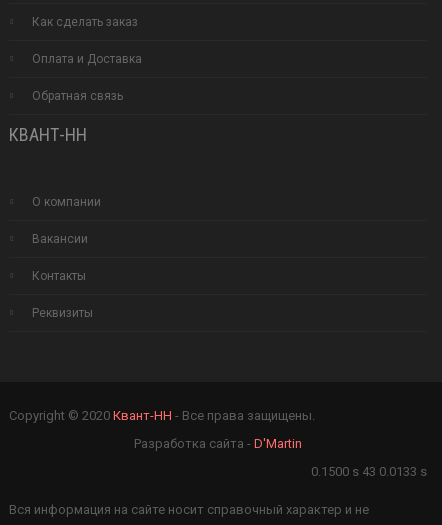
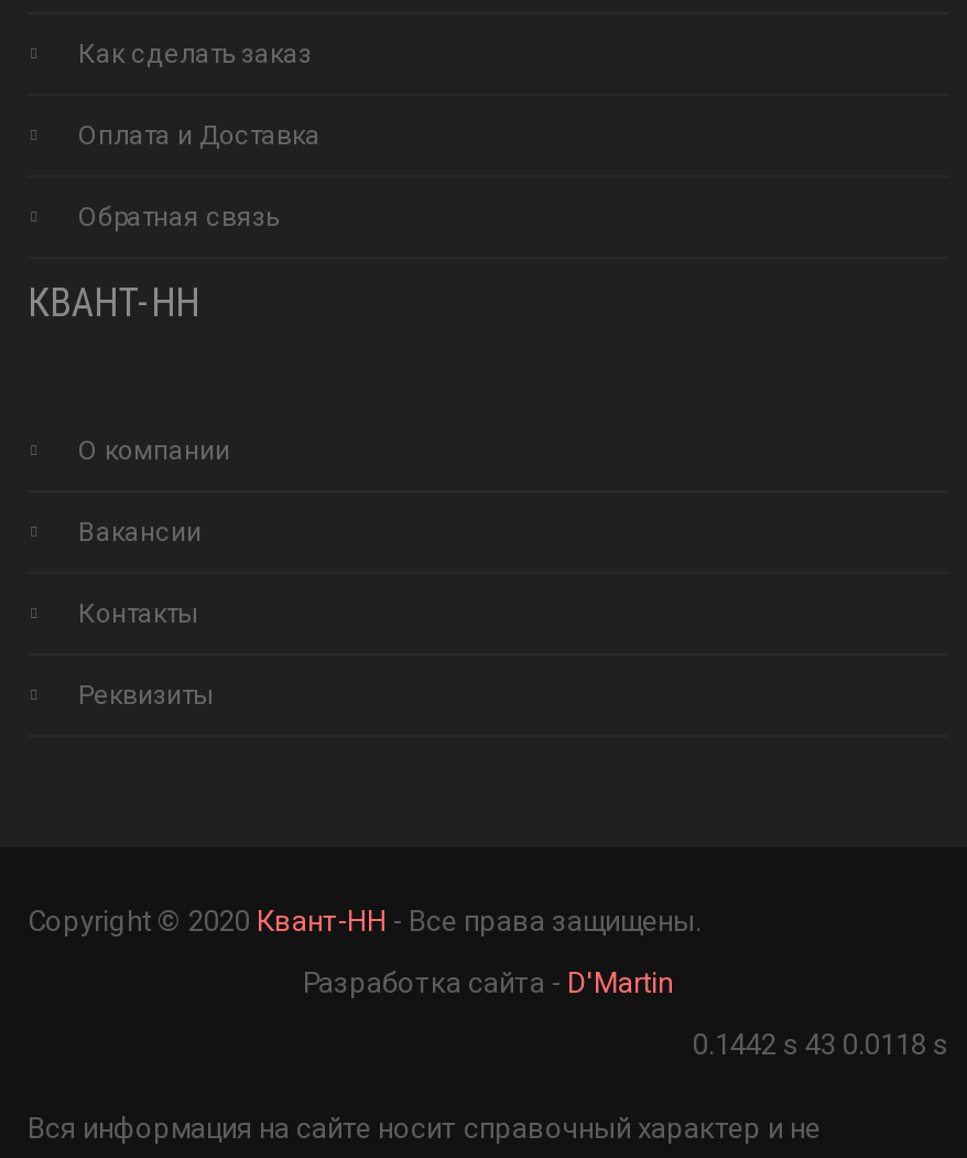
- 0.1500 s 43 0.0133 s
+ 0.1442 s 43 0.0118 s
